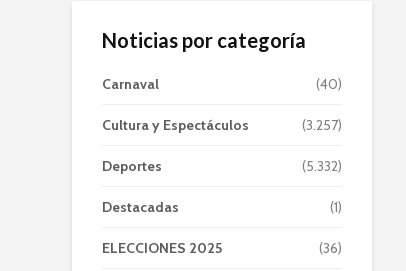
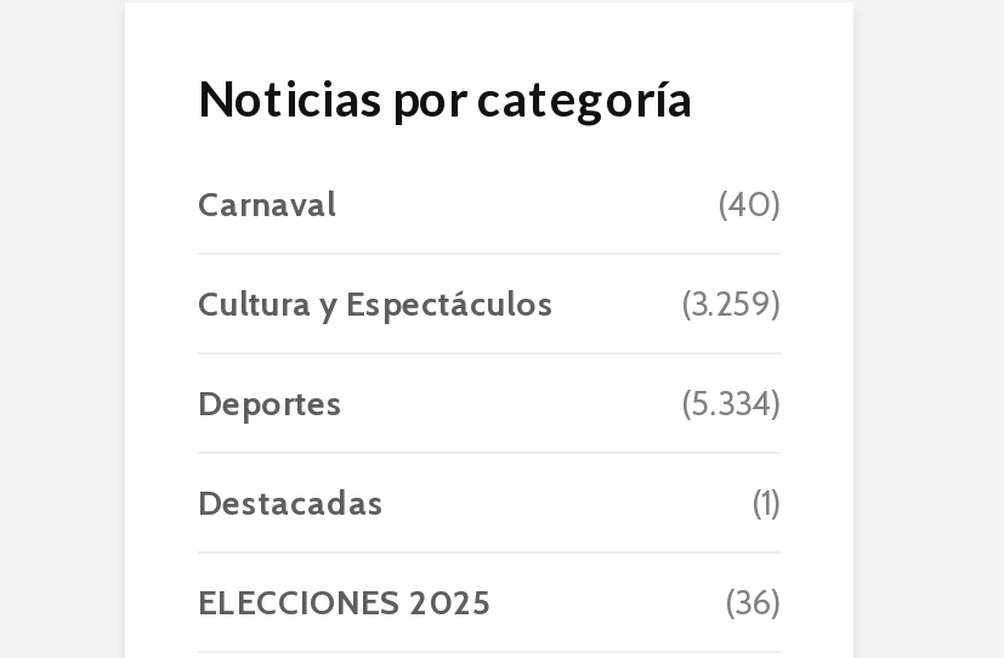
- (3.257)
+ (3.259)

- (5.332)
+ (5.334)
